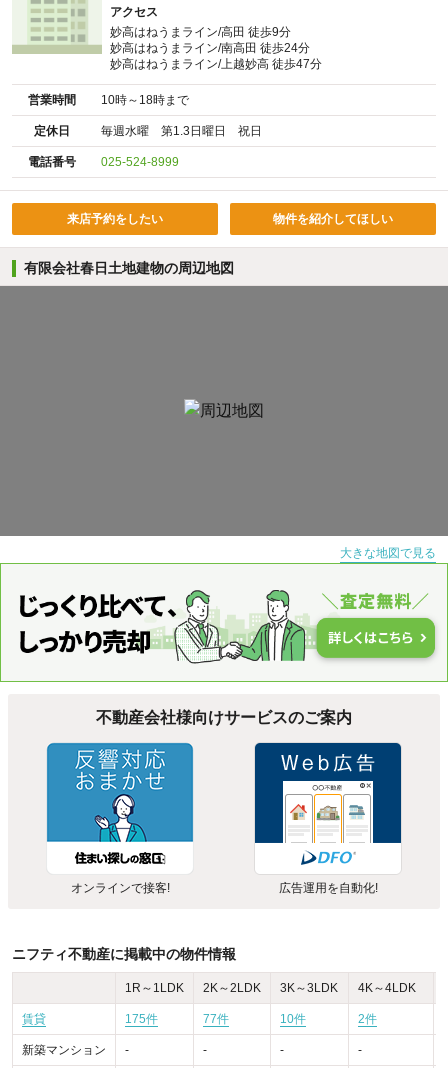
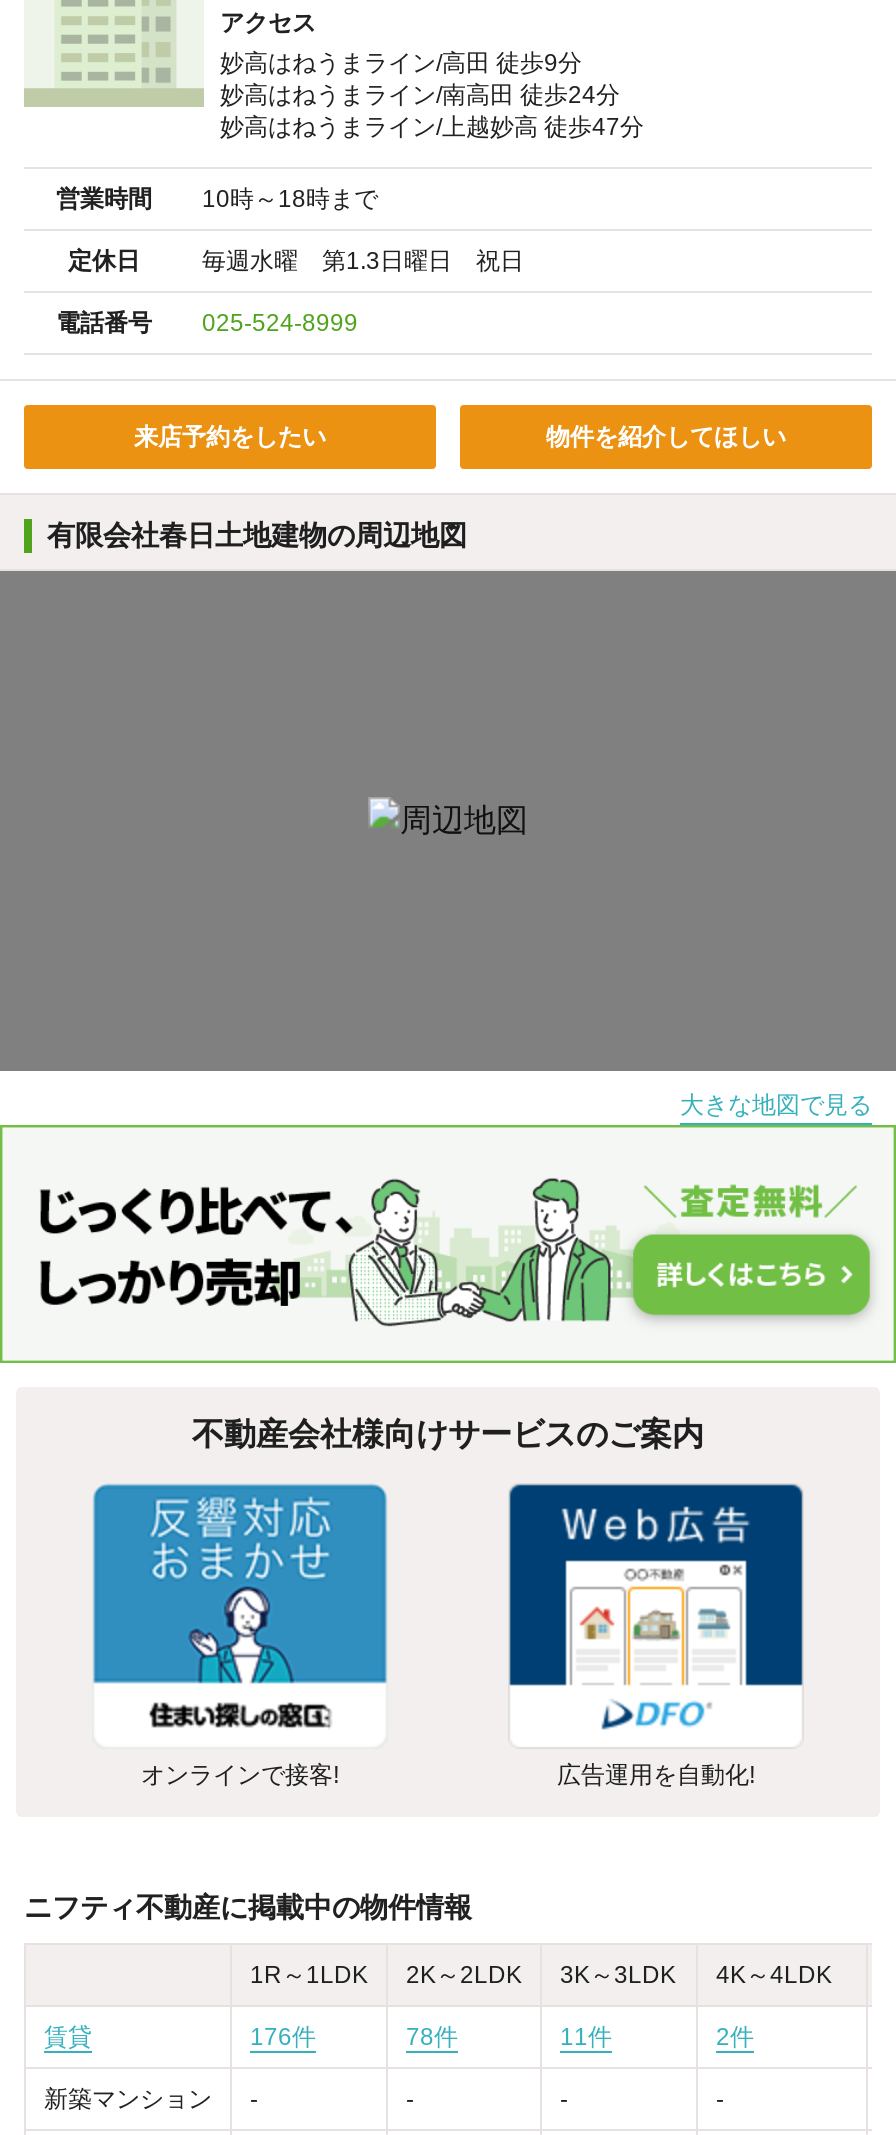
- 175件
+ 176件

- 77件
+ 78件

- 10件
+ 11件
